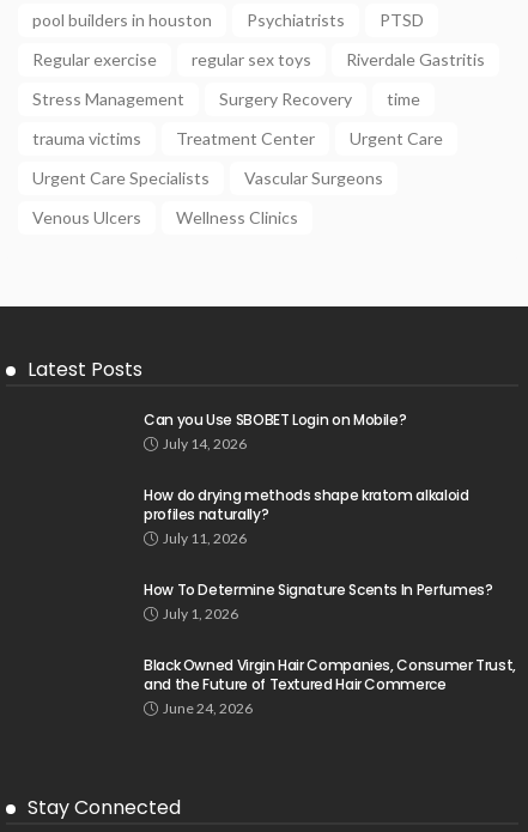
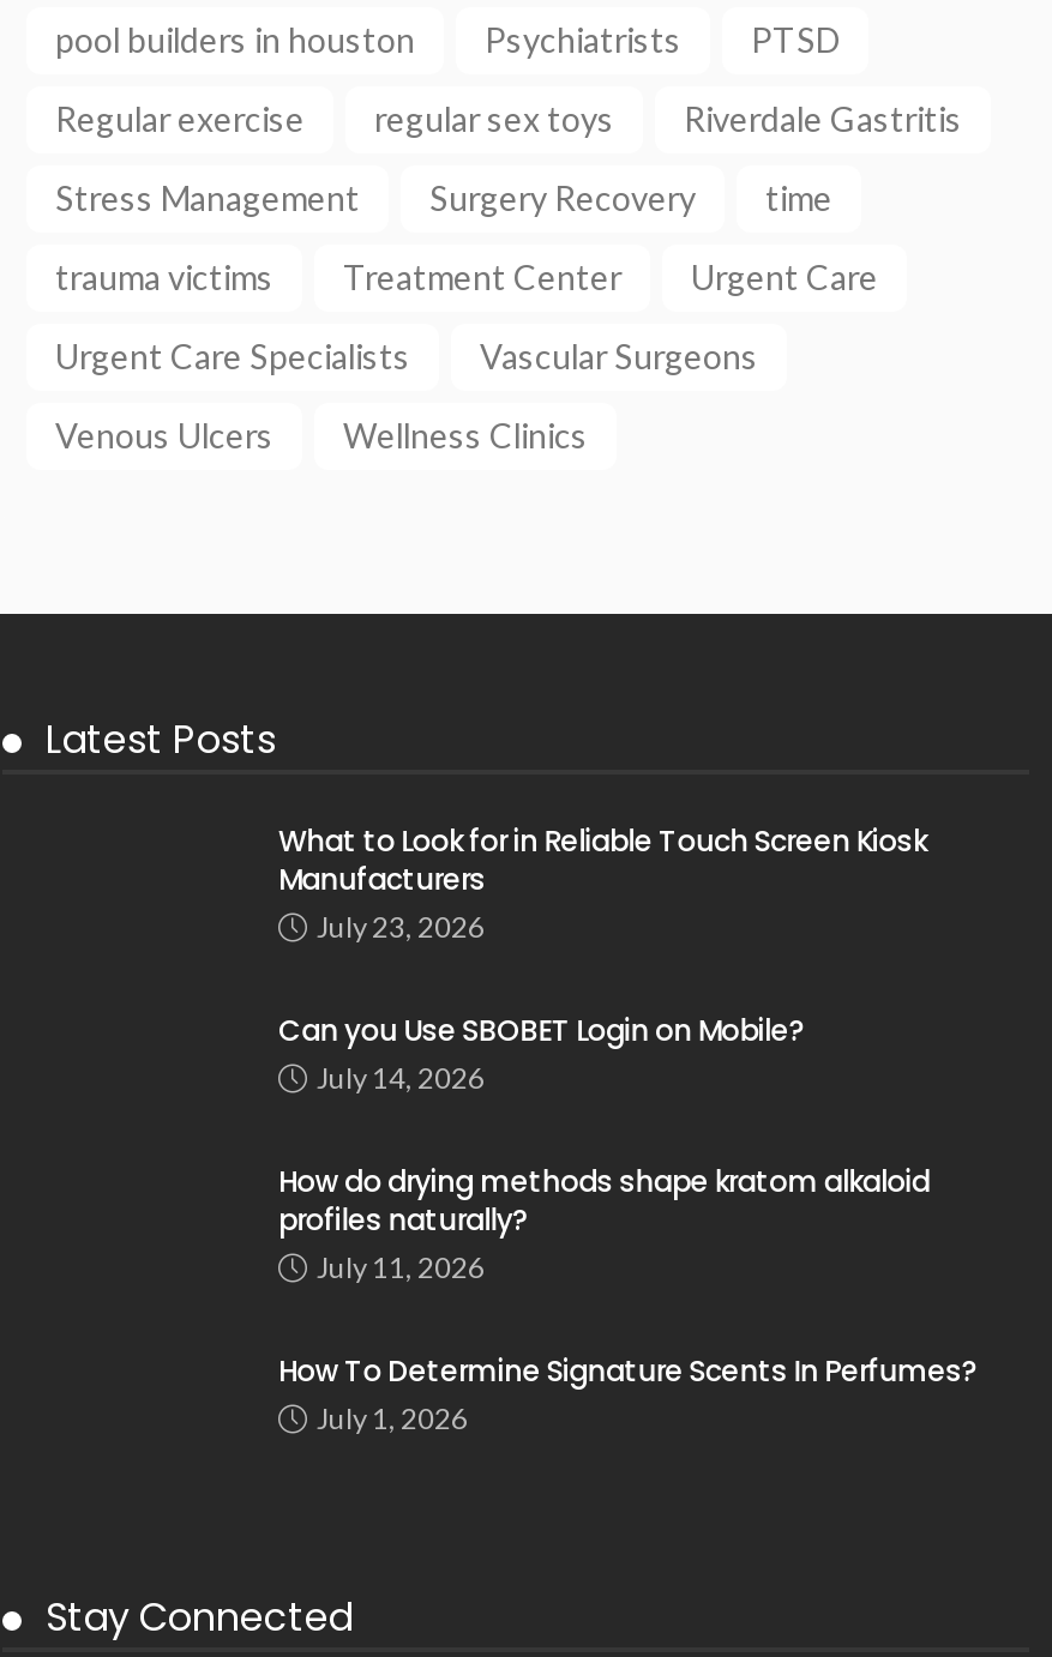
+ What to Look for in Reliable Touch Screen Kiosk
+ Manufacturers
+ July 23, 2026

moved down: Can you Use SBOBET Login on Mobile? | July 14, 2026 | How do drying methods shape kratom alkaloid | profiles naturally? | July 11, 2026 | How To Determine Signature Scents In Perfumes? | July 1, 2026

- Black Owned Virgin Hair Companies, Consumer Trust,
- and the Future of Textured Hair Commerce
- June 24, 2026
